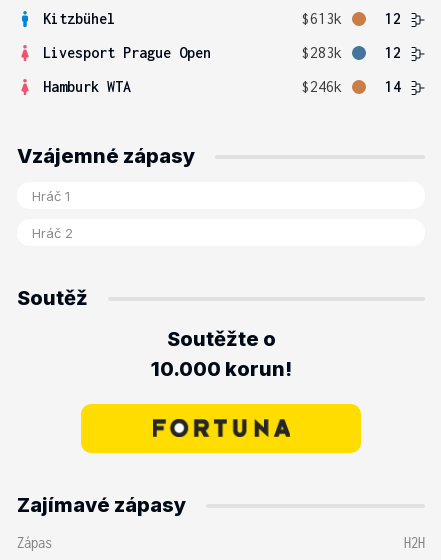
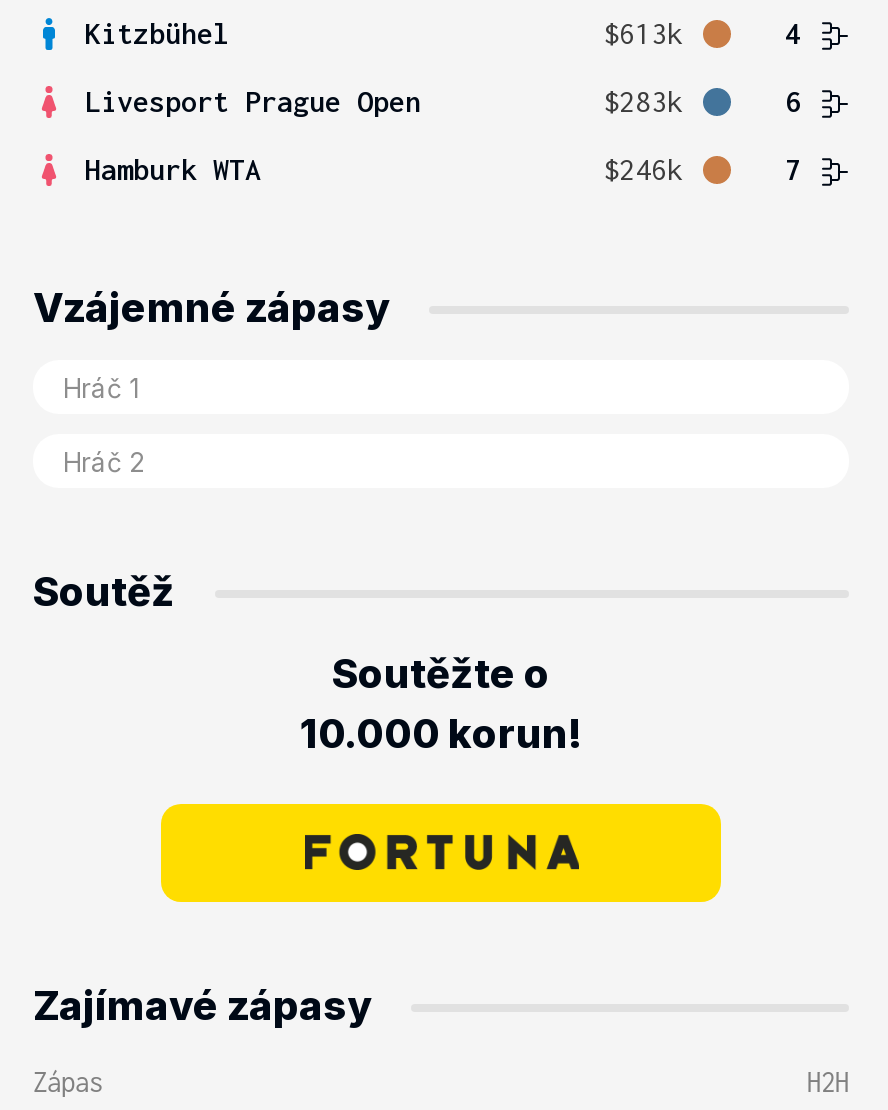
- 12
+ 4

- 12
+ 6

- 14
+ 7
